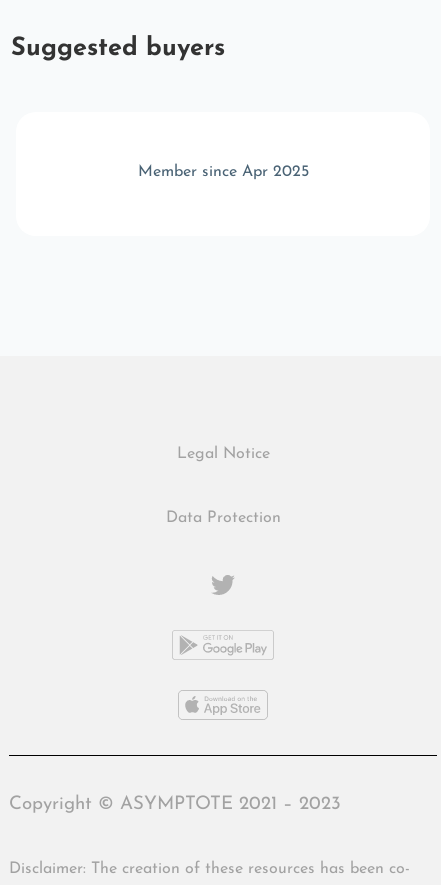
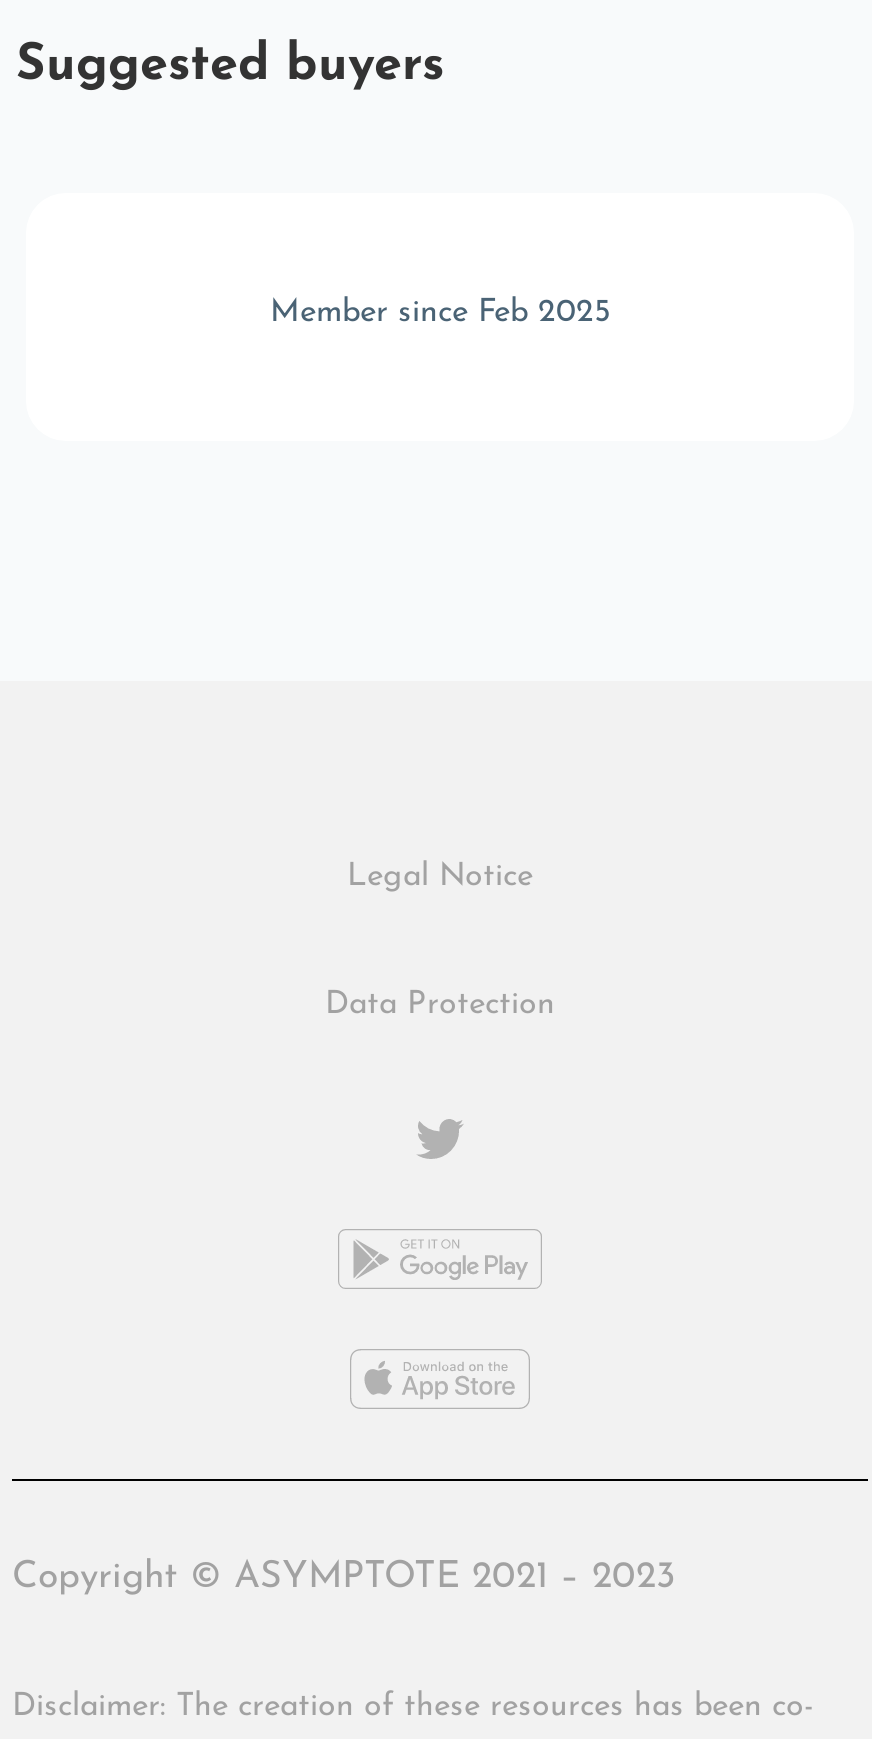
- Member since Apr 2025
+ Member since Feb 2025
